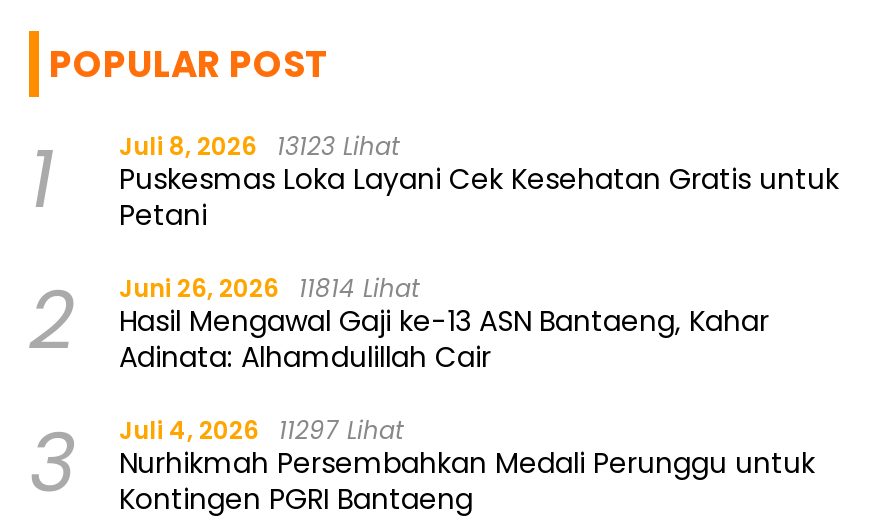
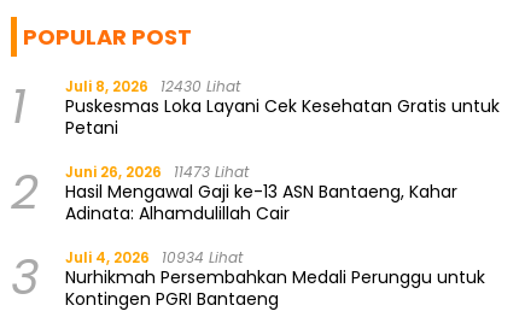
- 1 Juli 8, 2026 13123 Lihat Puskesmas Loka Layani Cek Kesehatan Gratis untuk Petani
+ 1 Juli 8, 2026 12430 Lihat Puskesmas Loka Layani Cek Kesehatan Gratis untuk Petani

- 2 Juni 26, 2026 11814 Lihat Hasil Mengawal Gaji ke-13 ASN Bantaeng, Kahar Adinata: Alhamdulillah Cair
+ 2 Juni 26, 2026 11473 Lihat Hasil Mengawal Gaji ke-13 ASN Bantaeng, Kahar Adinata: Alhamdulillah Cair

- 3 Juli 4, 2026 11297 Lihat Nurhikmah Persembahkan Medali Perunggu untuk Kontingen PGRI Bantaeng
+ 3 Juli 4, 2026 10934 Lihat Nurhikmah Persembahkan Medali Perunggu untuk Kontingen PGRI Bantaeng
